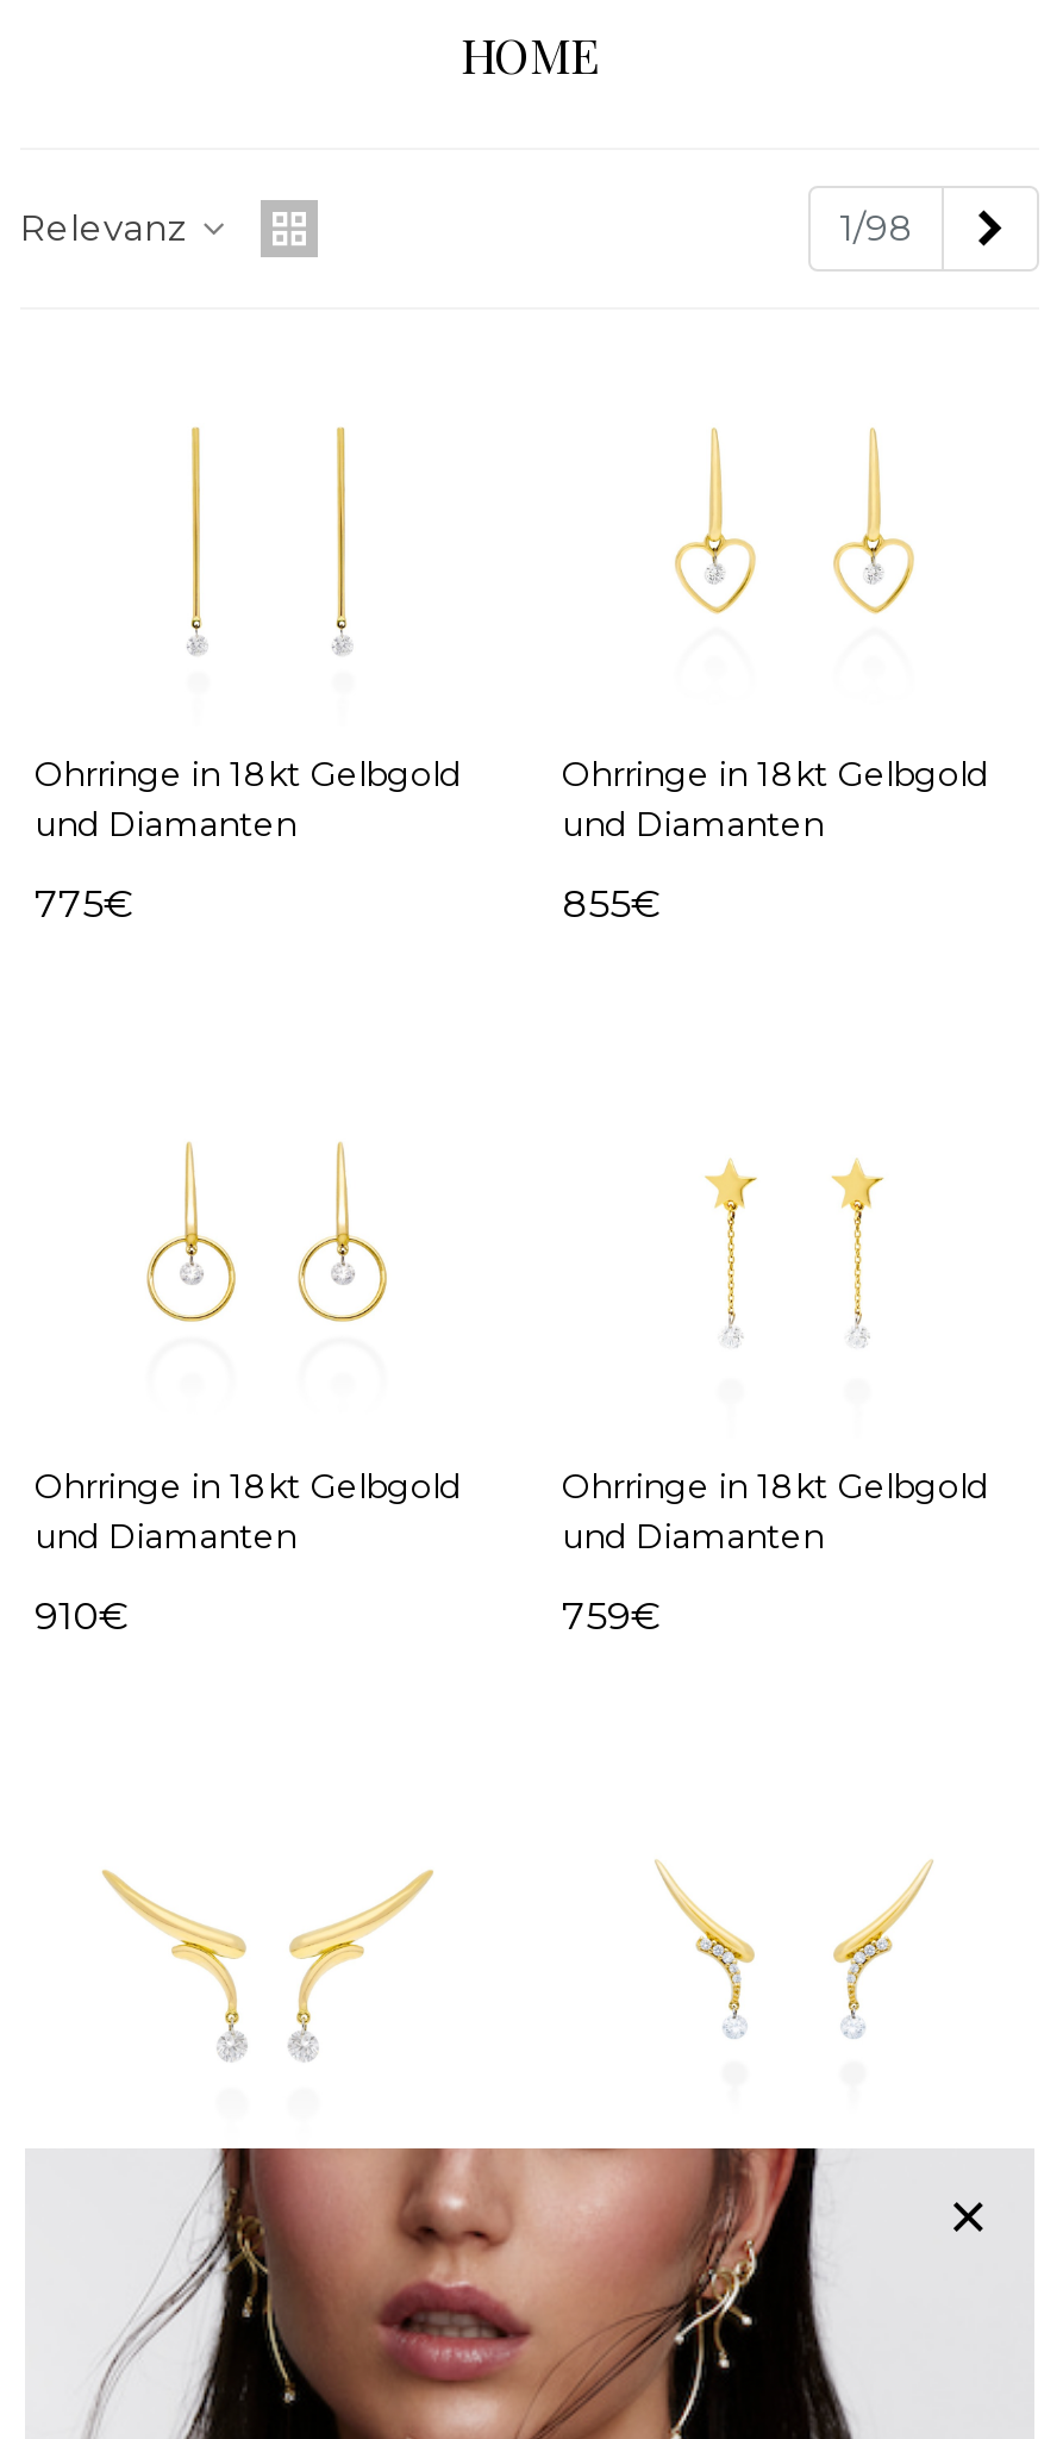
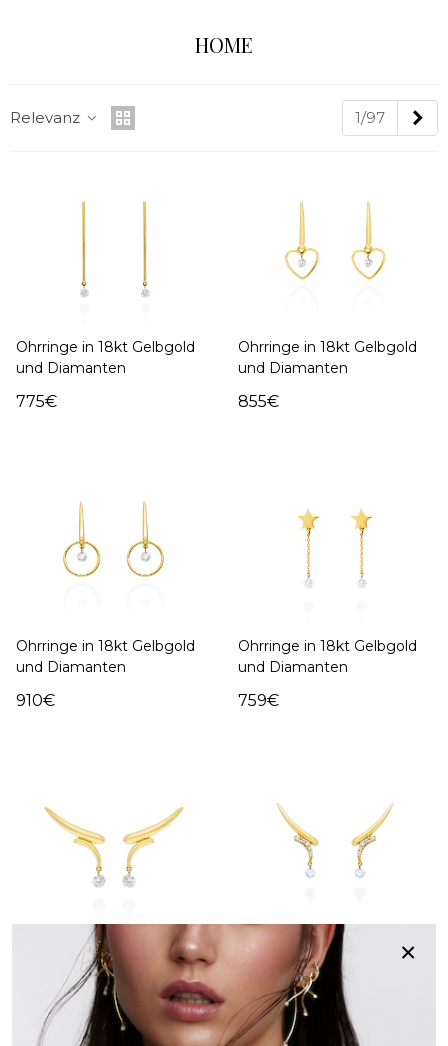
- 1/98
+ 1/97
